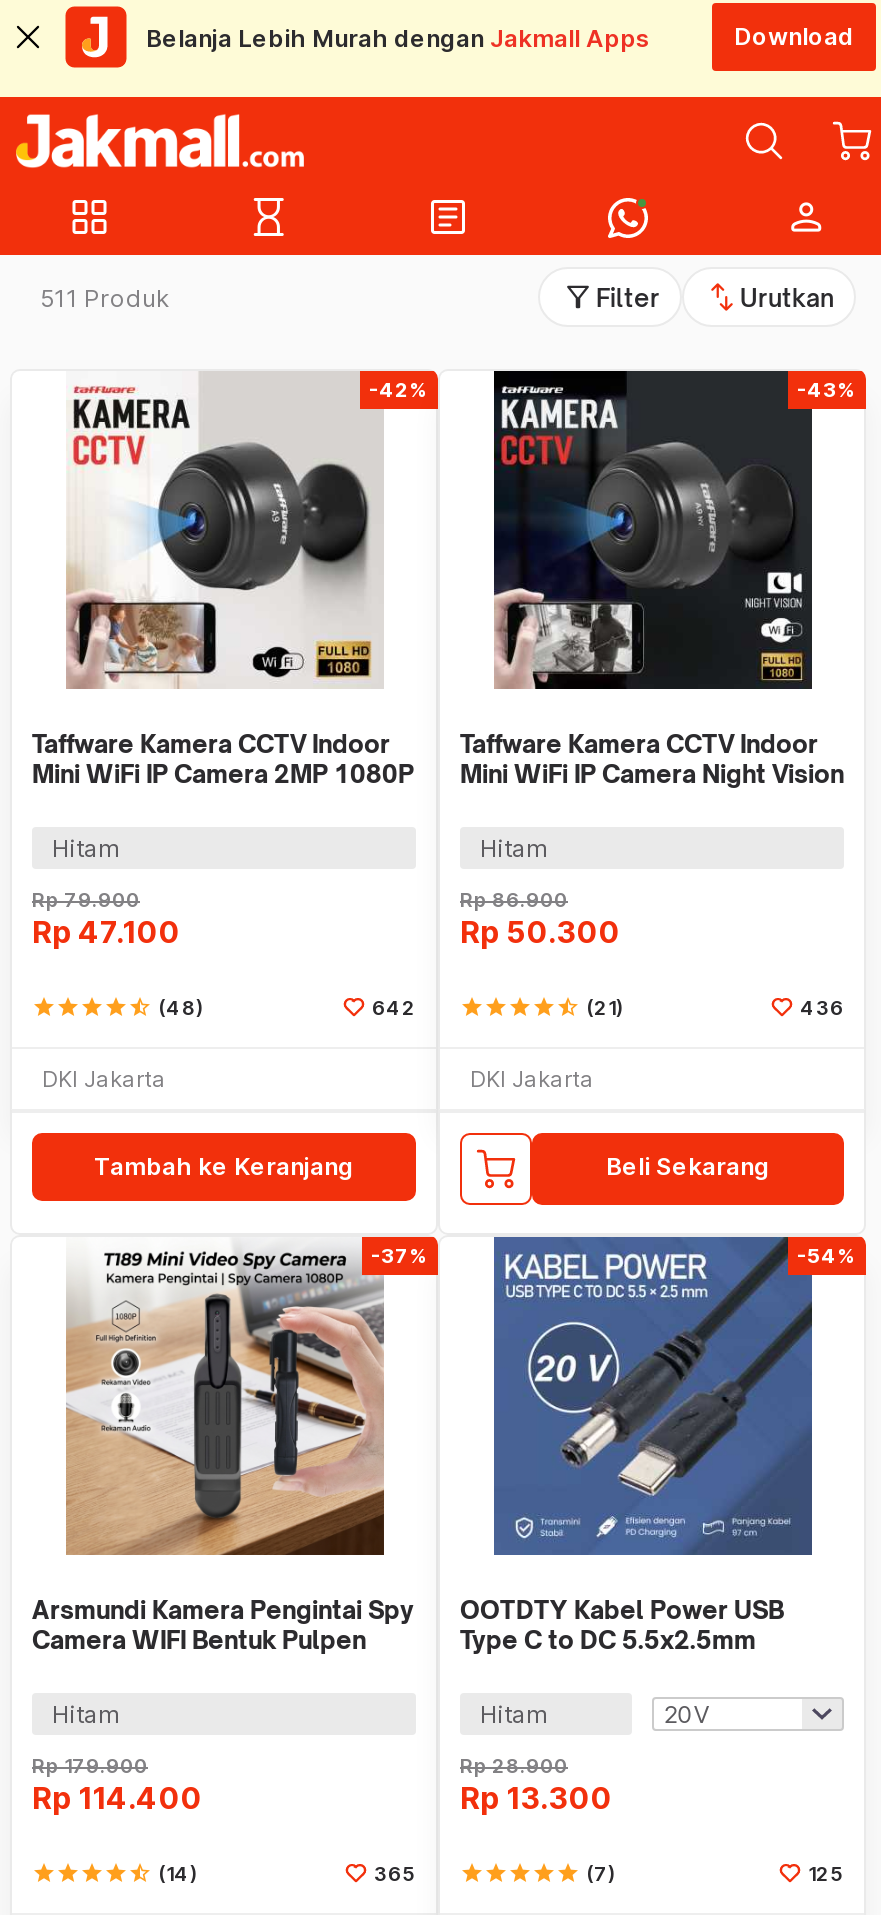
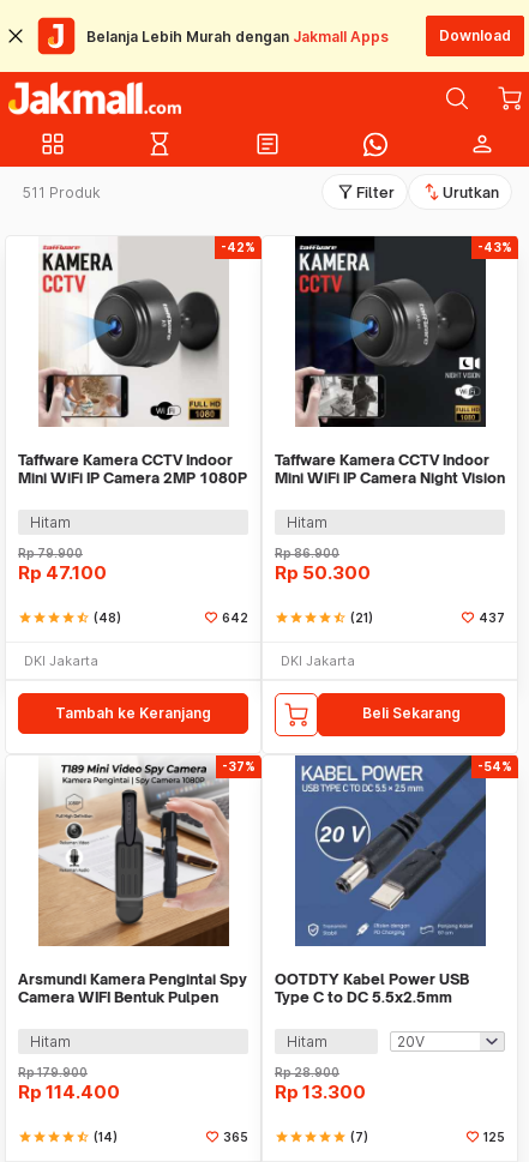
- 436
+ 437
